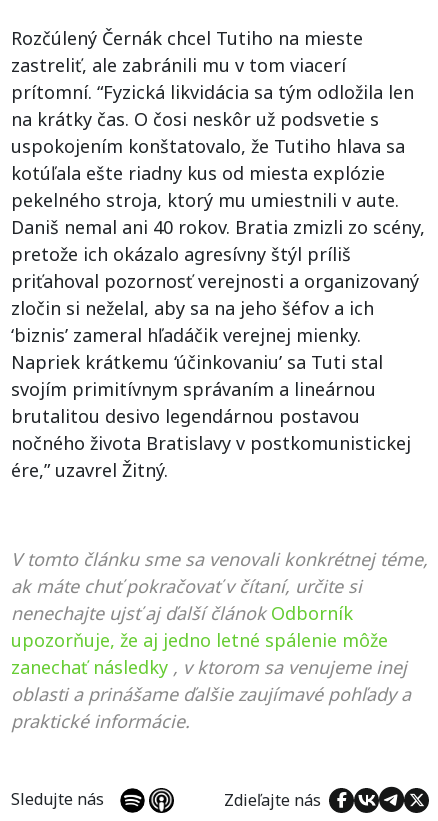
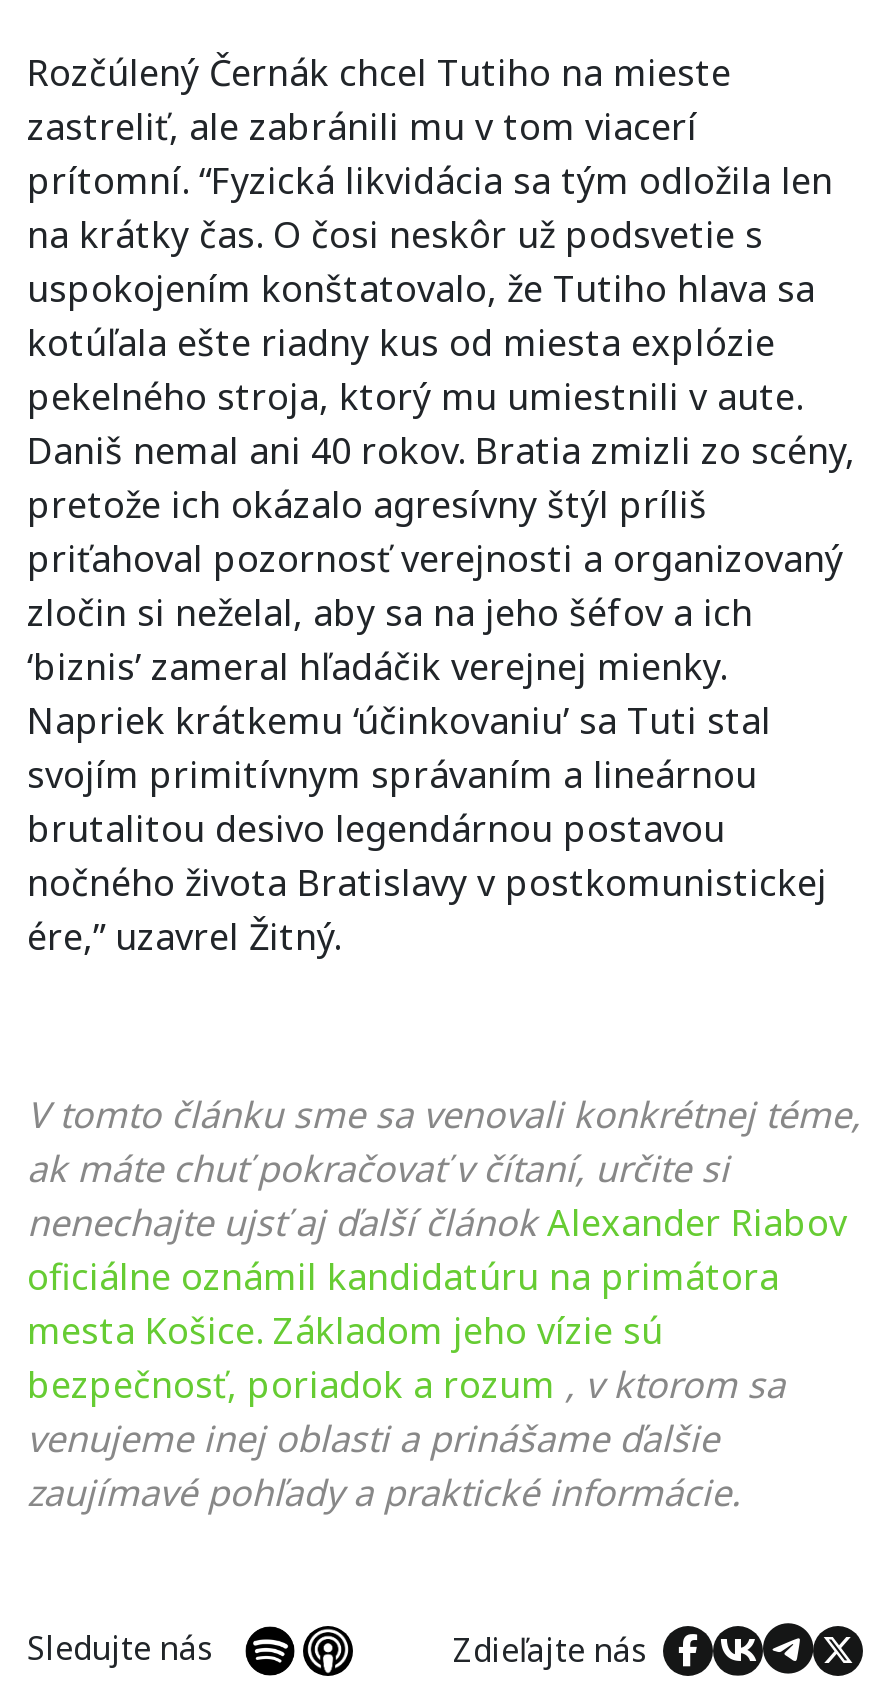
- nenechajte ujsť aj ďalší článok Odborník
- upozorňuje, že aj jedno letné spálenie môže
- zanechať následky , v ktorom sa venujeme inej
- oblasti a prinášame ďalšie zaujímavé pohľady a
- praktické informácie.
+ nenechajte ujsť aj ďalší článok Alexander Riabov
+ oficiálne oznámil kandidatúru na primátora
+ mesta Košice. Základom jeho vízie sú
+ bezpečnosť, poriadok a rozum , v ktorom sa
+ venujeme inej oblasti a prinášame ďalšie
+ zaujímavé pohľady a praktické informácie.
